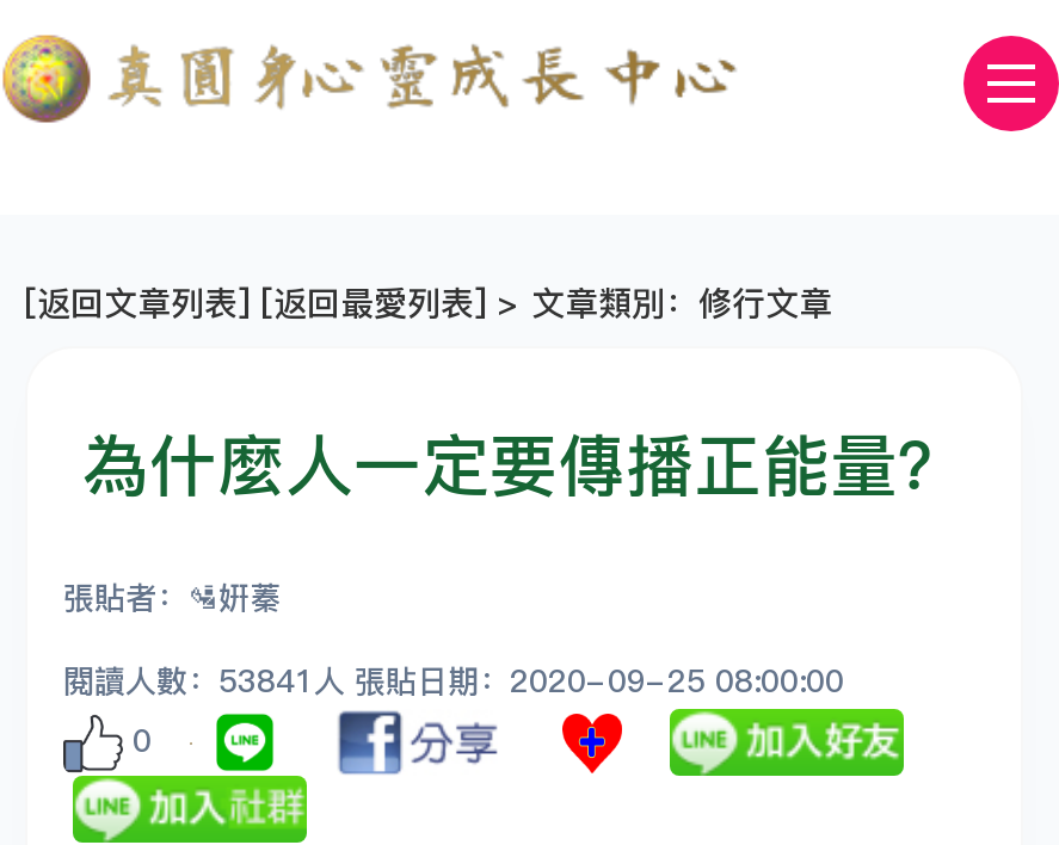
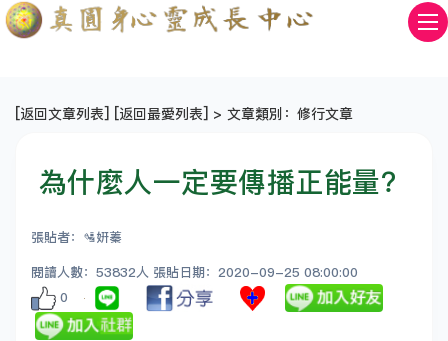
- 閱讀人數：53841人 張貼日期：2020-09-25 08:00:00
+ 閱讀人數：53832人 張貼日期：2020-09-25 08:00:00
